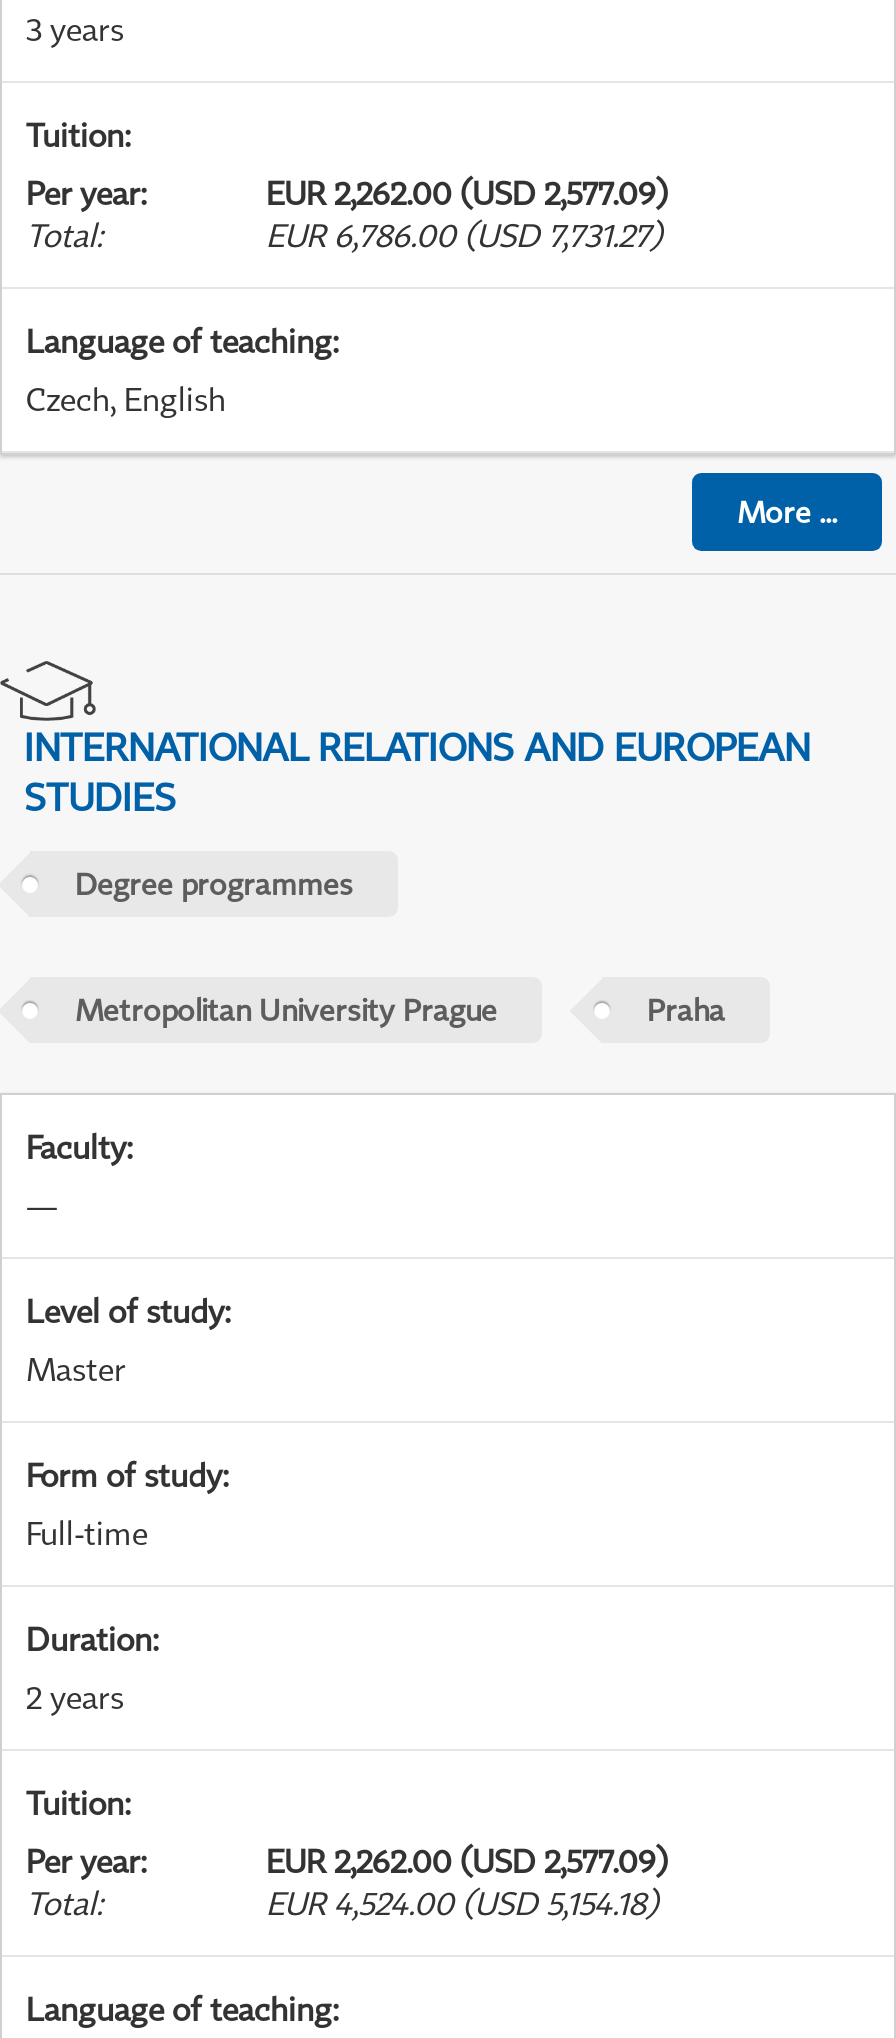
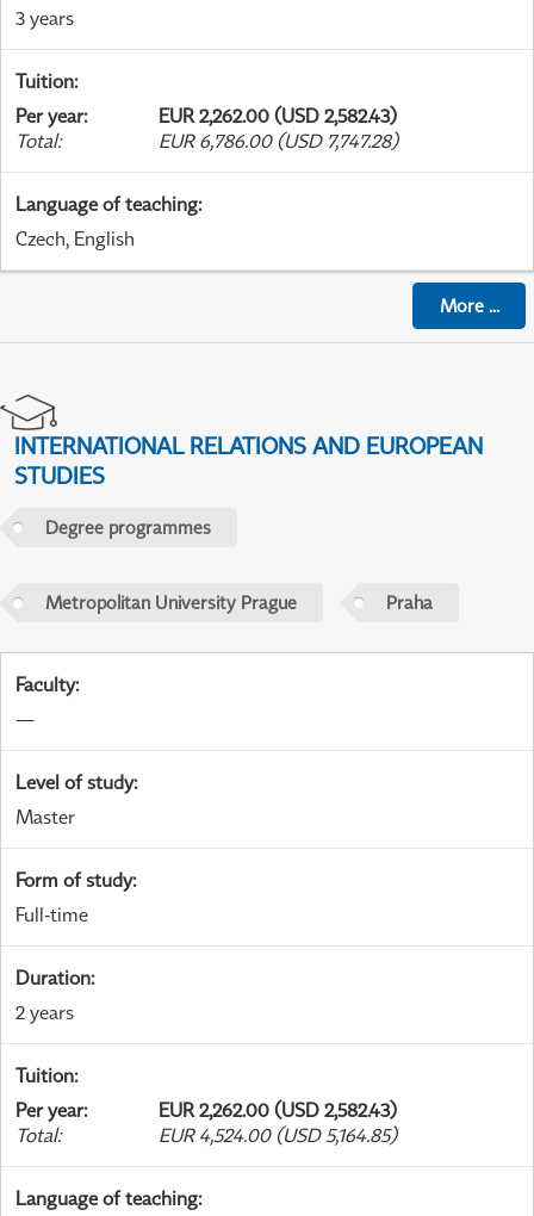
- EUR 2,262.00 (USD 2,577.09)
+ EUR 2,262.00 (USD 2,582.43)

- EUR 6,786.00 (USD 7,731.27)
+ EUR 6,786.00 (USD 7,747.28)

- EUR 2,262.00 (USD 2,577.09)
+ EUR 2,262.00 (USD 2,582.43)

- EUR 4,524.00 (USD 5,154.18)
+ EUR 4,524.00 (USD 5,164.85)
